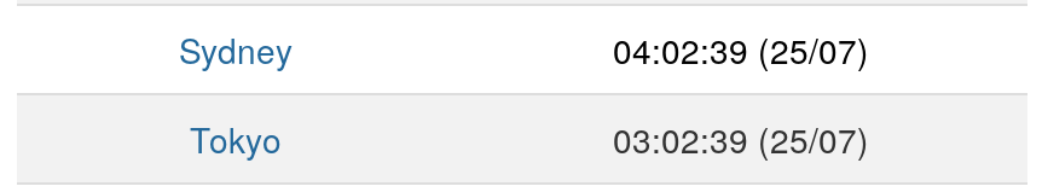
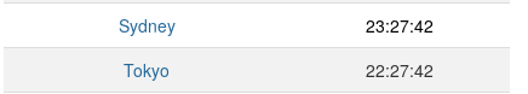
- 04:02:39 (25/07)
+ 23:27:42

- 03:02:39 (25/07)
+ 22:27:42
